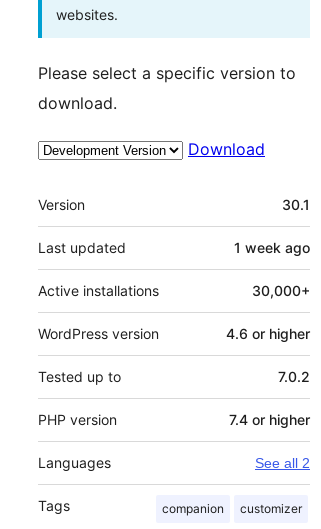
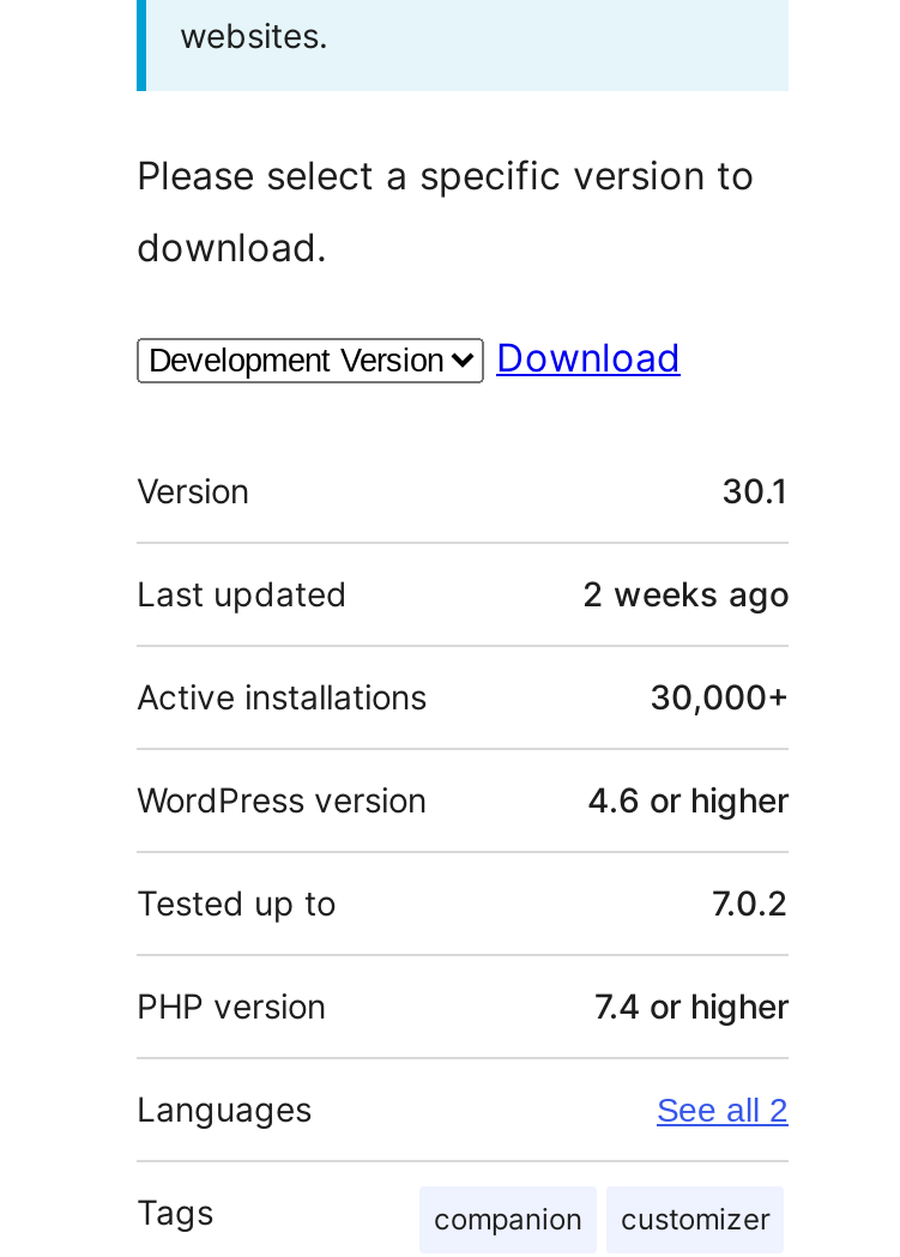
- 1 week ago
+ 2 weeks ago
